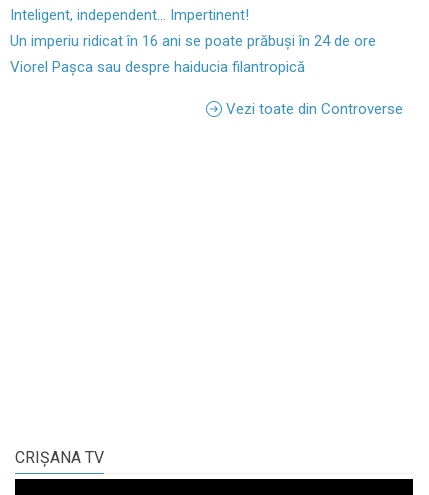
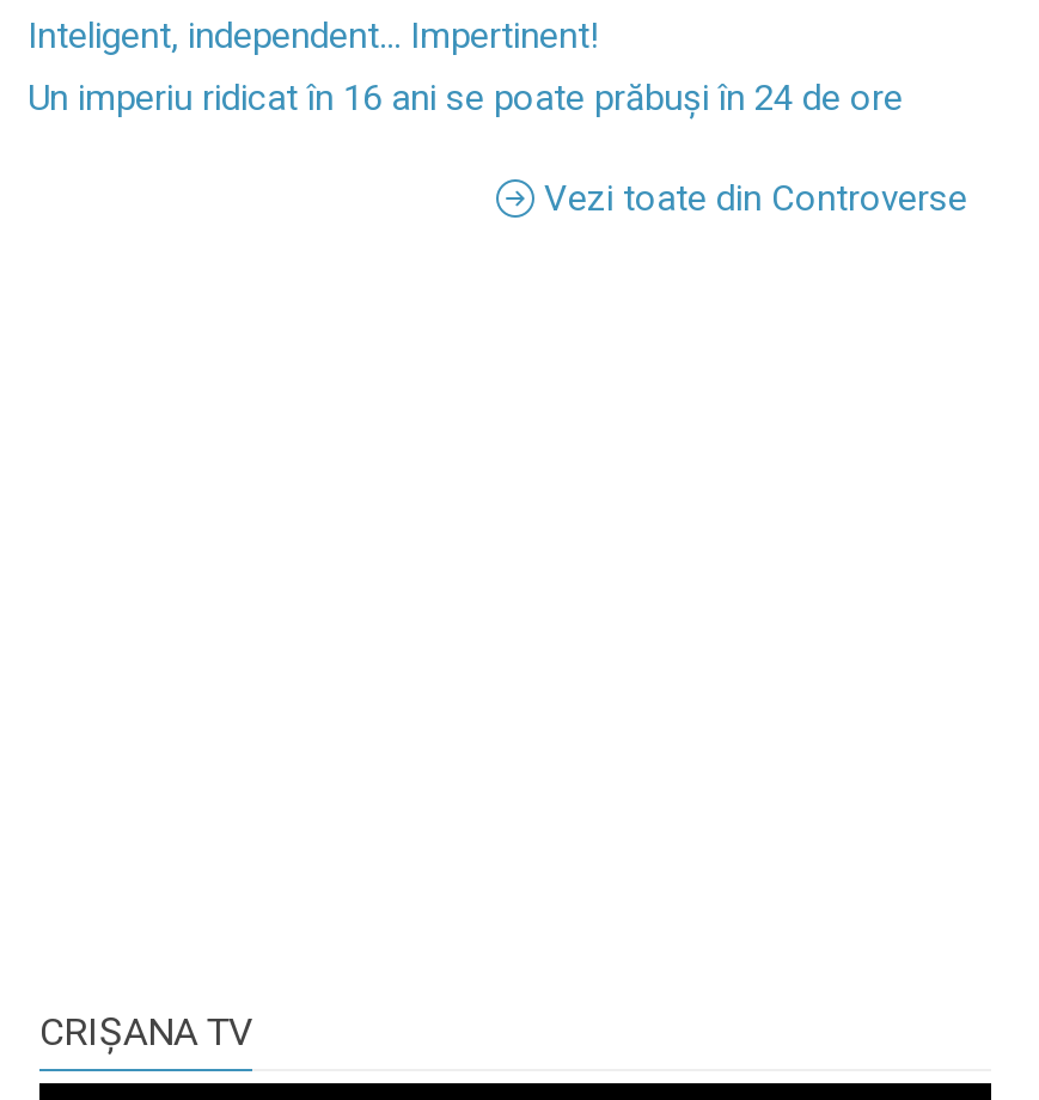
- Viorel Pașca sau despre haiducia filantropică
